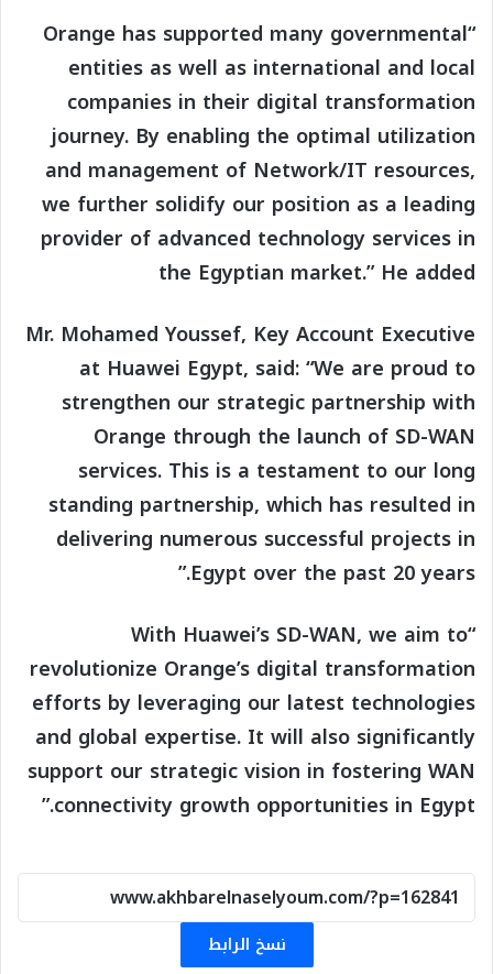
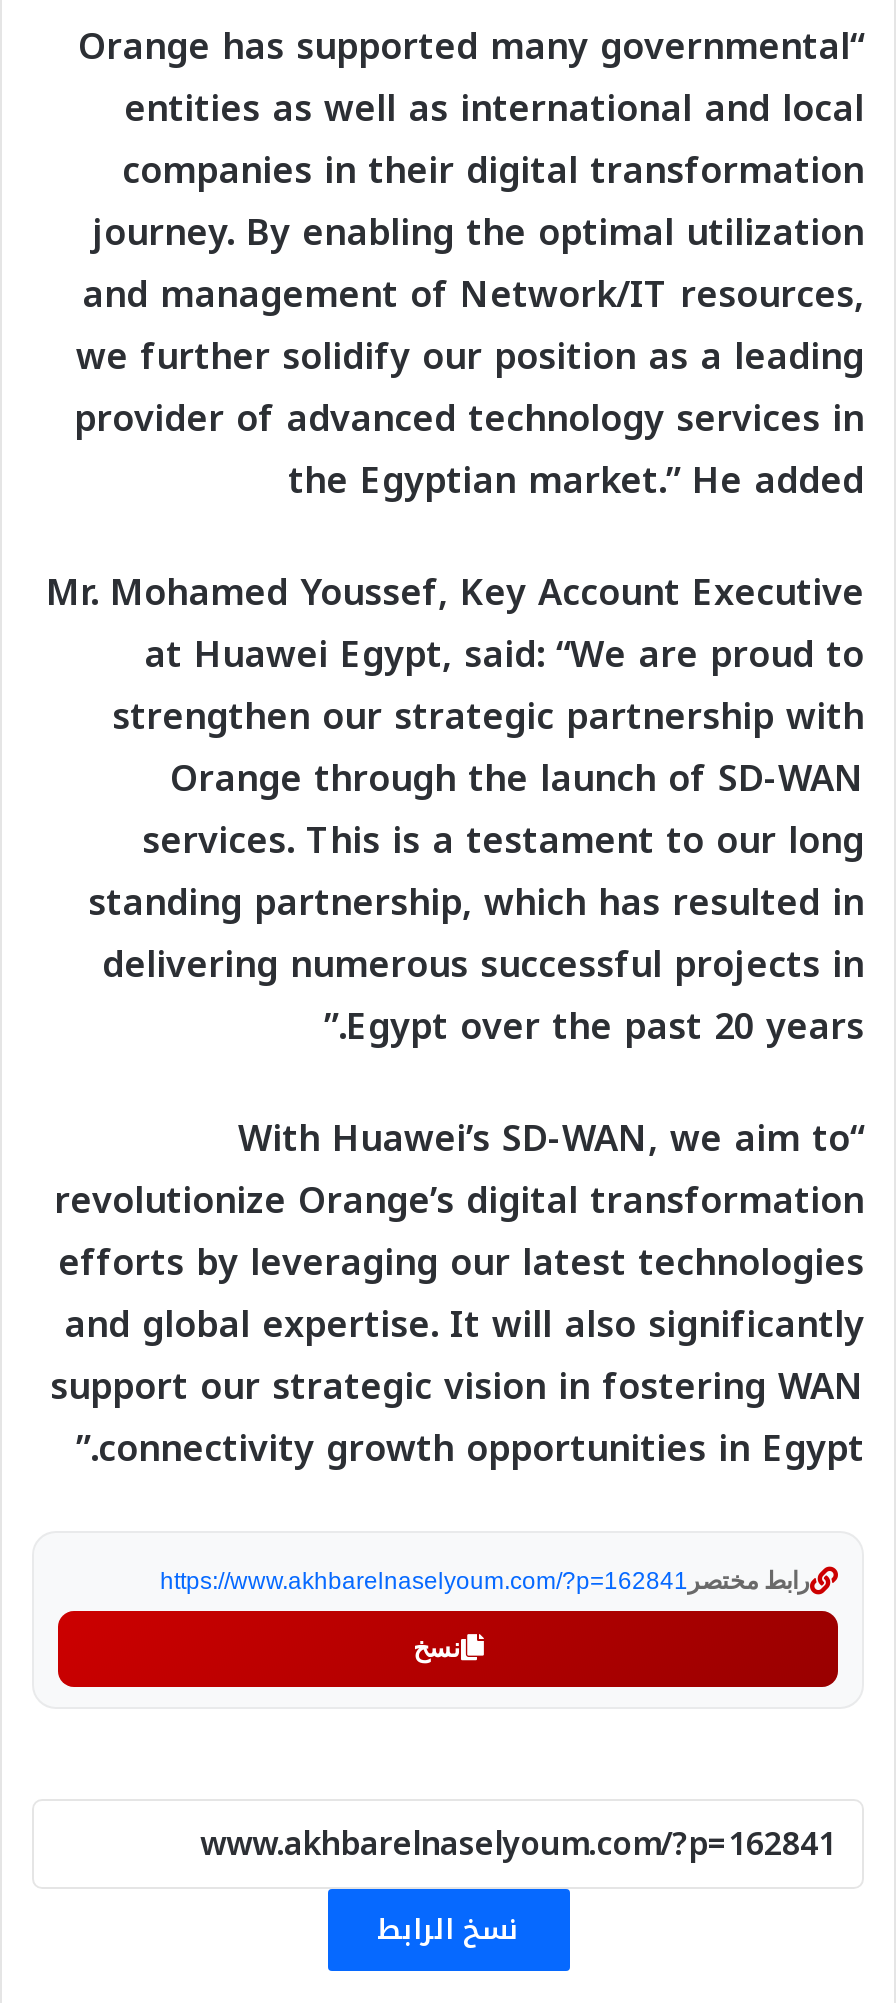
+ رابط مختصر https://www.akhbarelnaselyoum.com/?p=162841
+ نسخ
